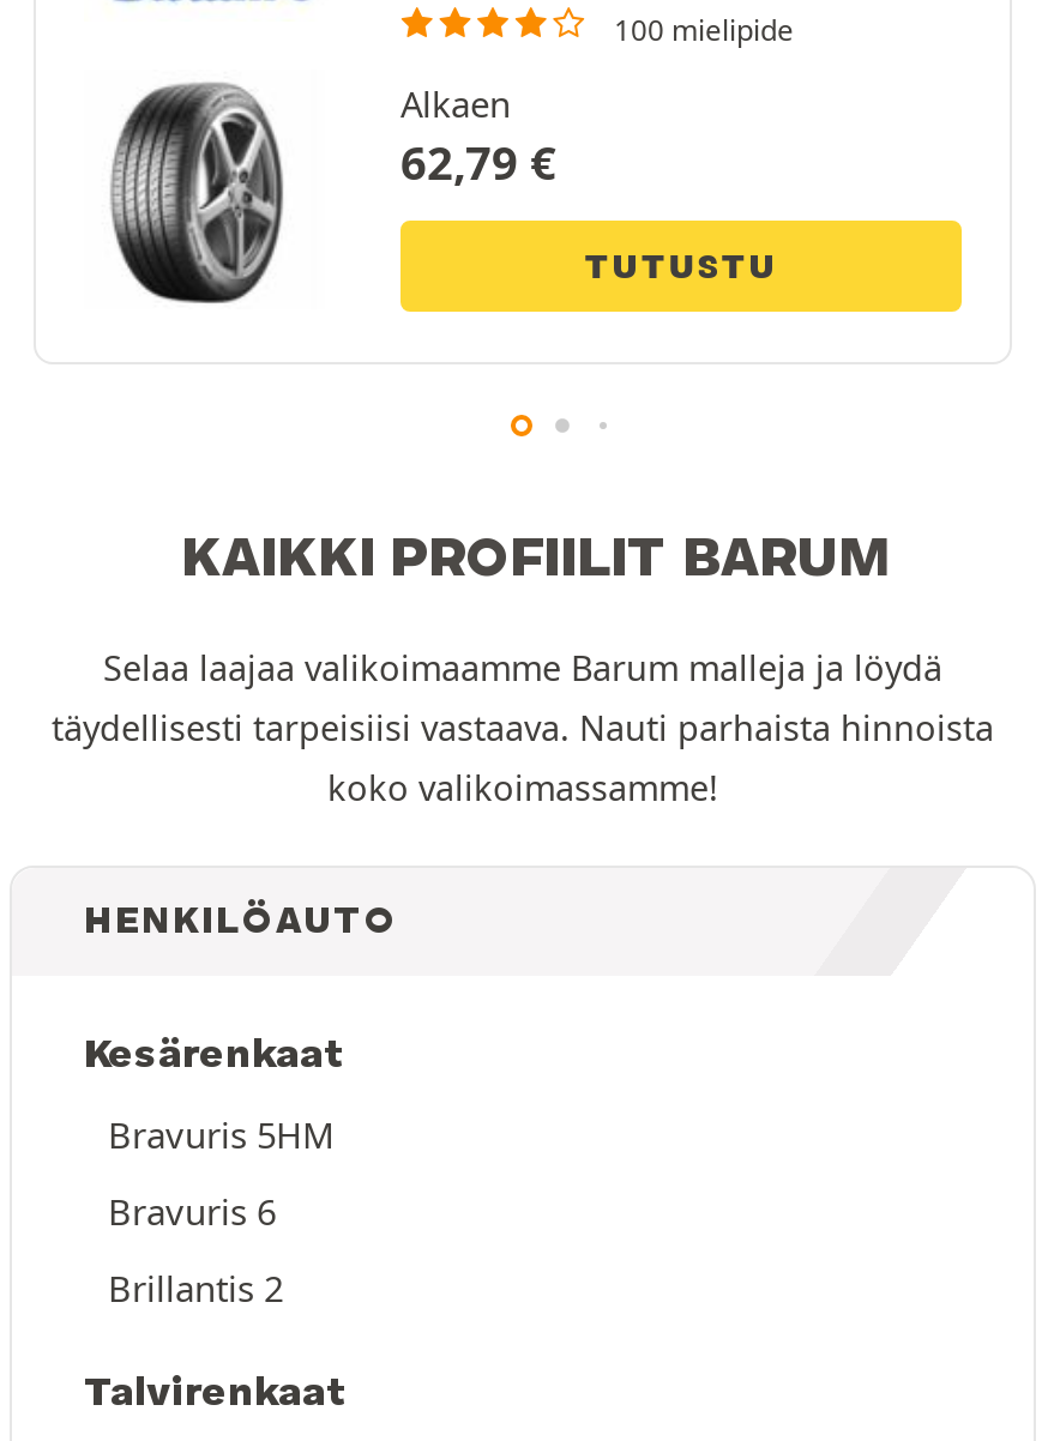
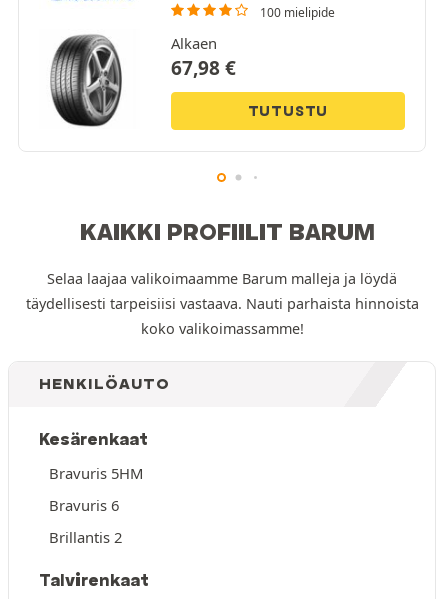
- 62,79 €
+ 67,98 €
